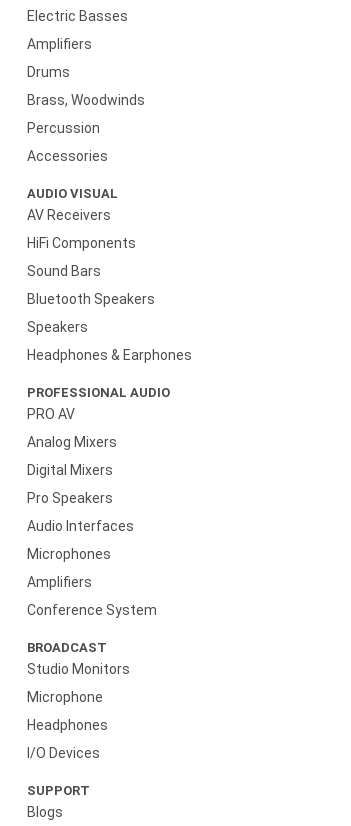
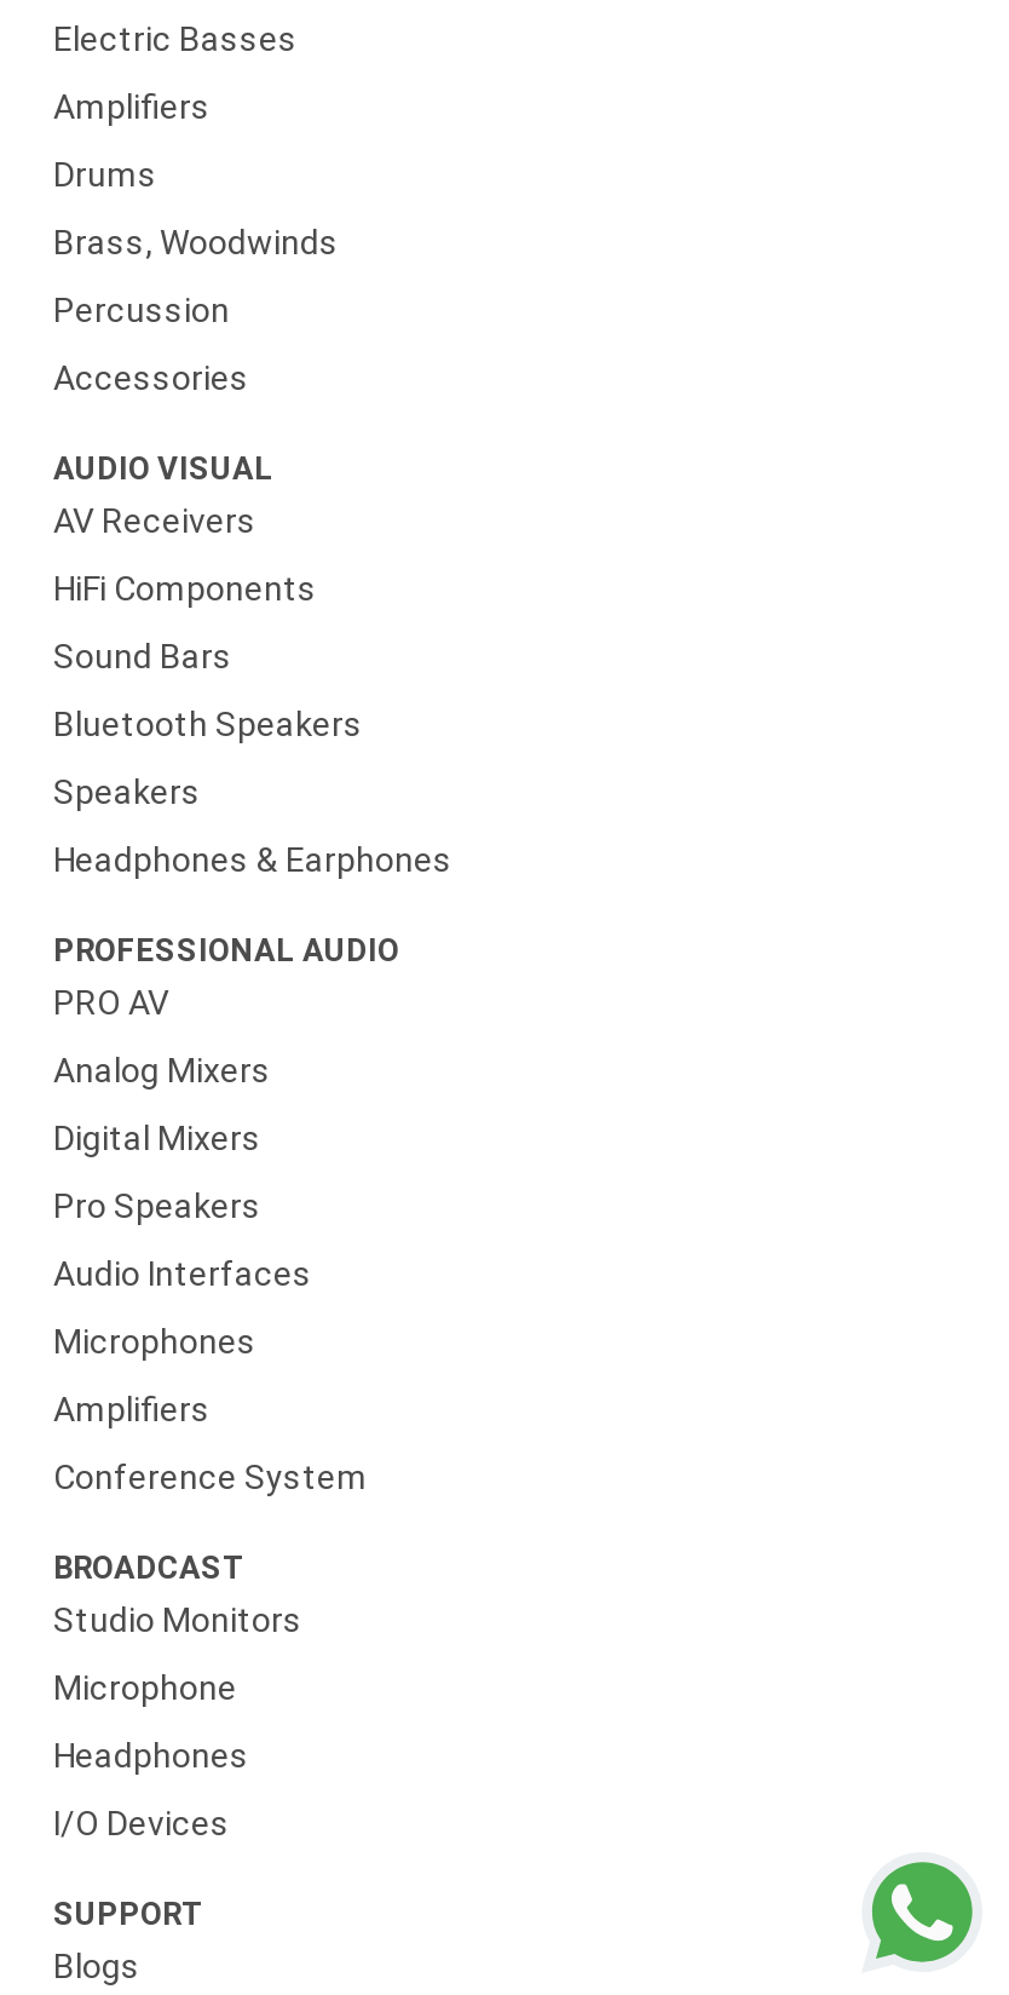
+ [image]
